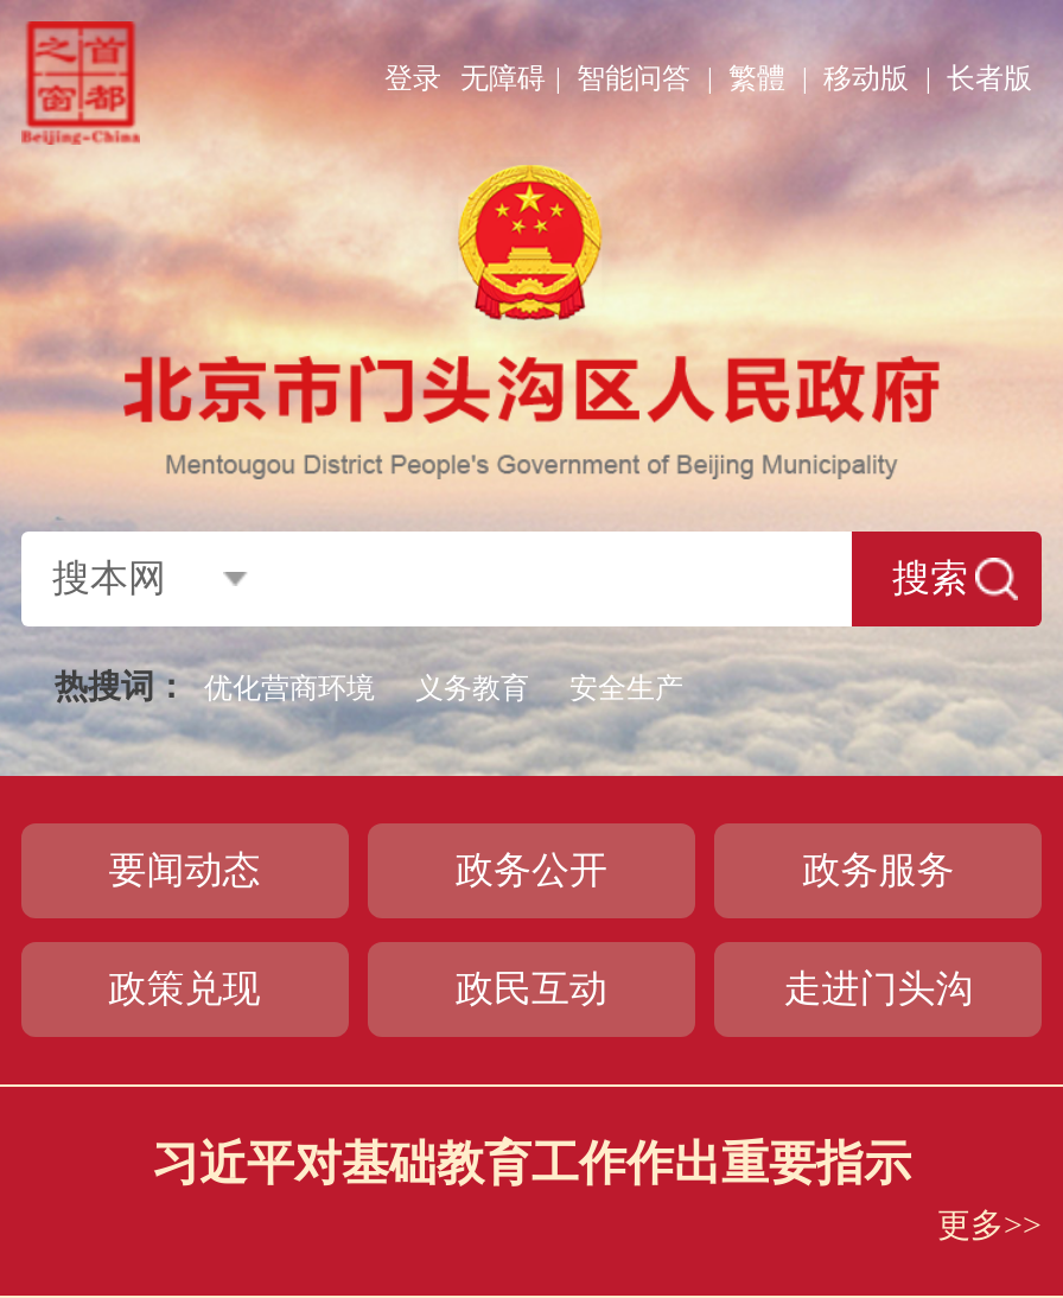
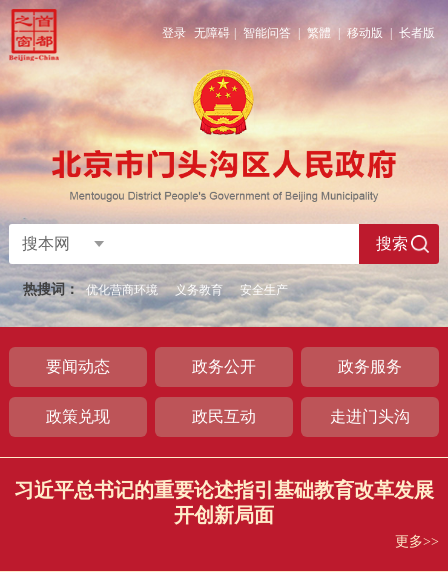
- 习近平对基础教育工作作出重要指示
+ 习近平总书记的重要论述指引基础教育改革发展
+ 开创新局面
